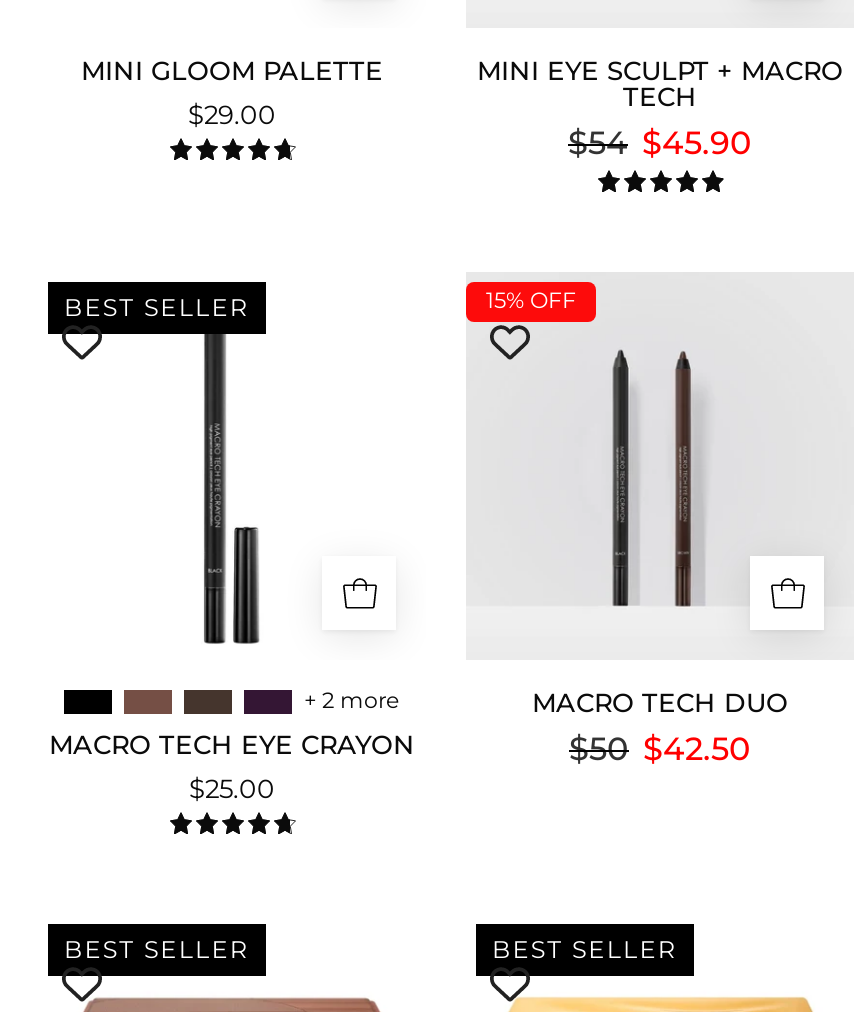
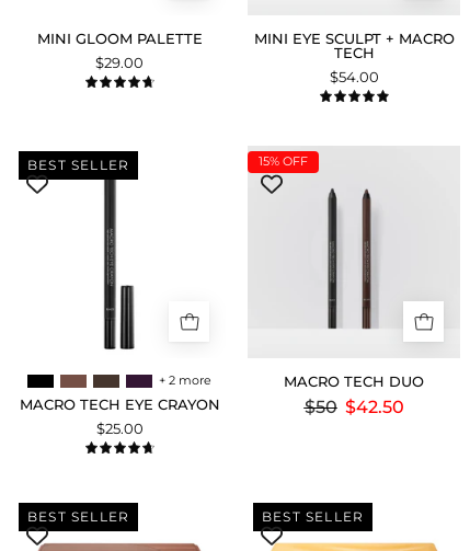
- $54 $45.90
+ $54.00
